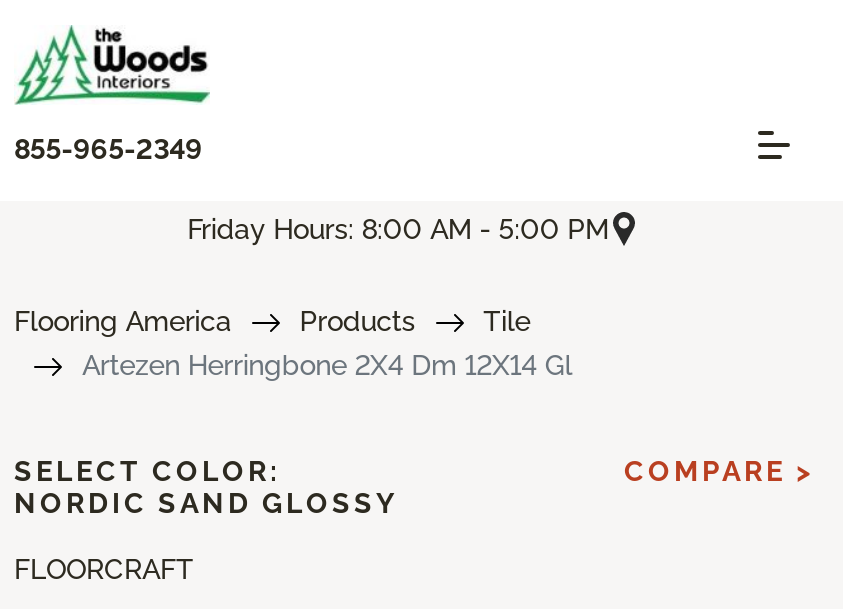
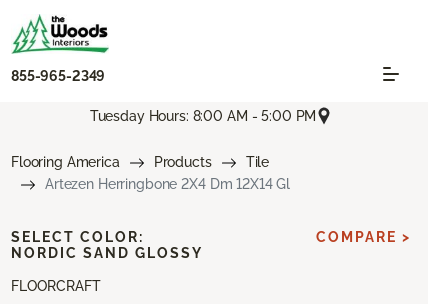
- Friday Hours: 8:00 AM - 5:00 PM
+ Tuesday Hours: 8:00 AM - 5:00 PM
